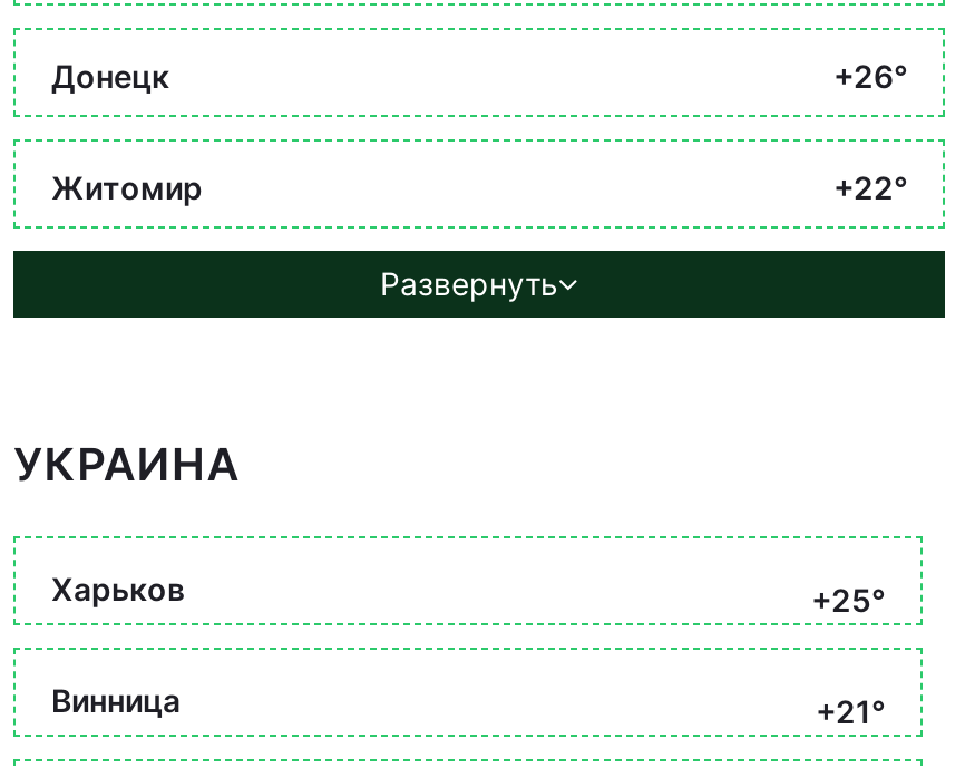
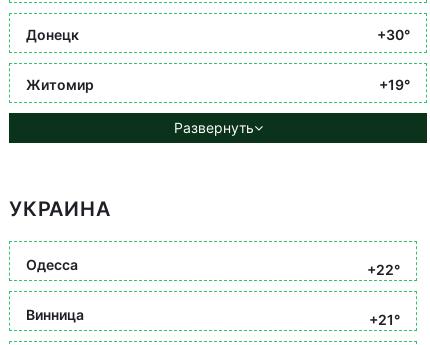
- +26°
+ +30°

- +22°
+ +19°

- Харьков
- +25°
+ Одесса
+ +22°
